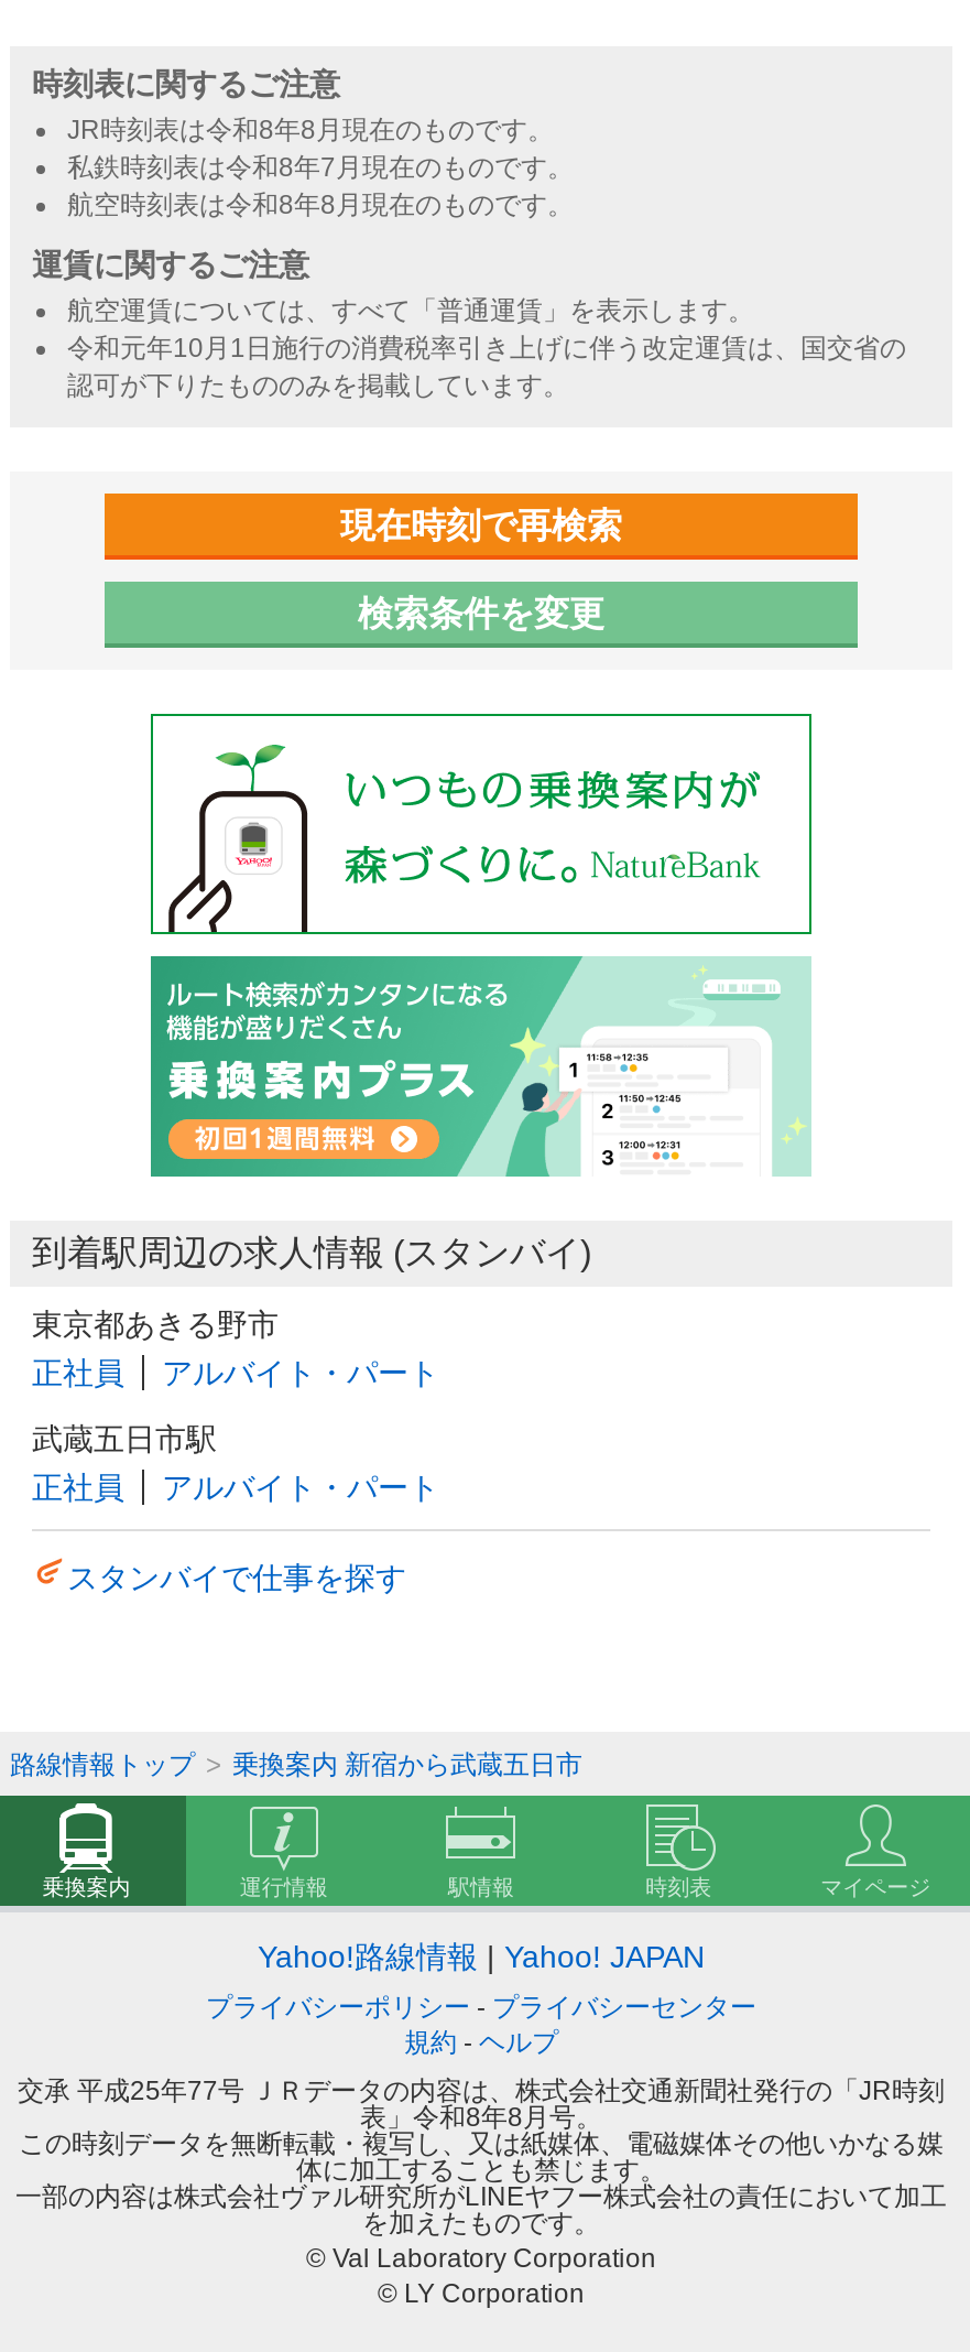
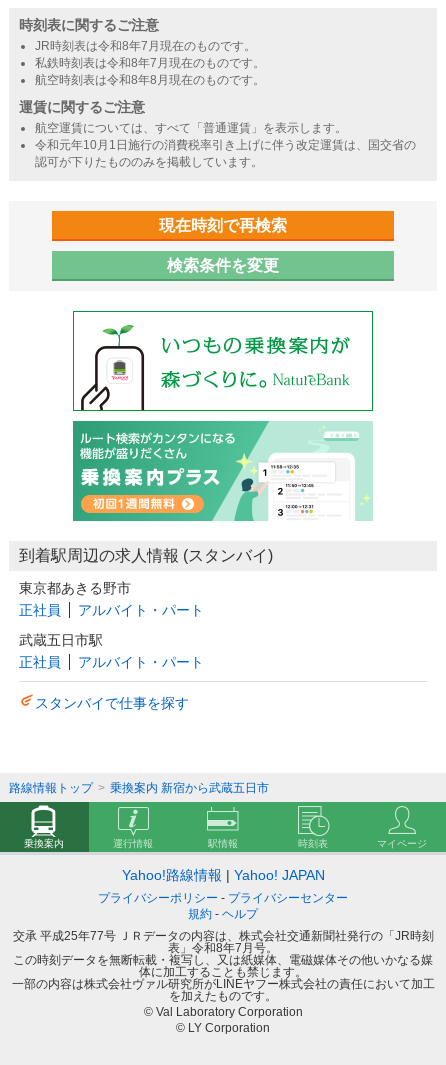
- JR時刻表は令和8年8月現在のものです。
+ JR時刻表は令和8年7月現在のものです。

- 表」令和8年8月号。
+ 表」令和8年7月号。
